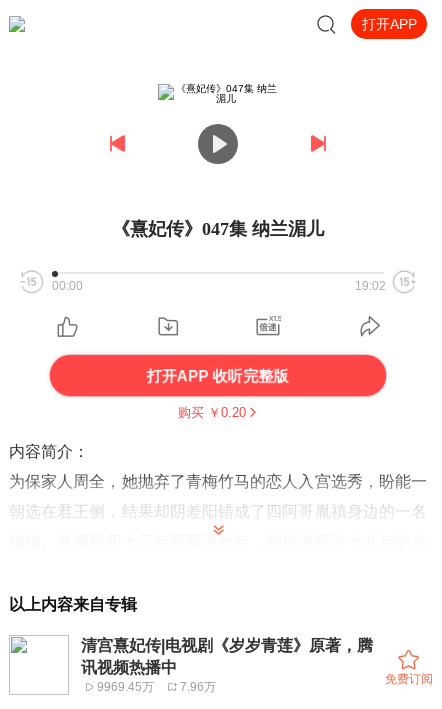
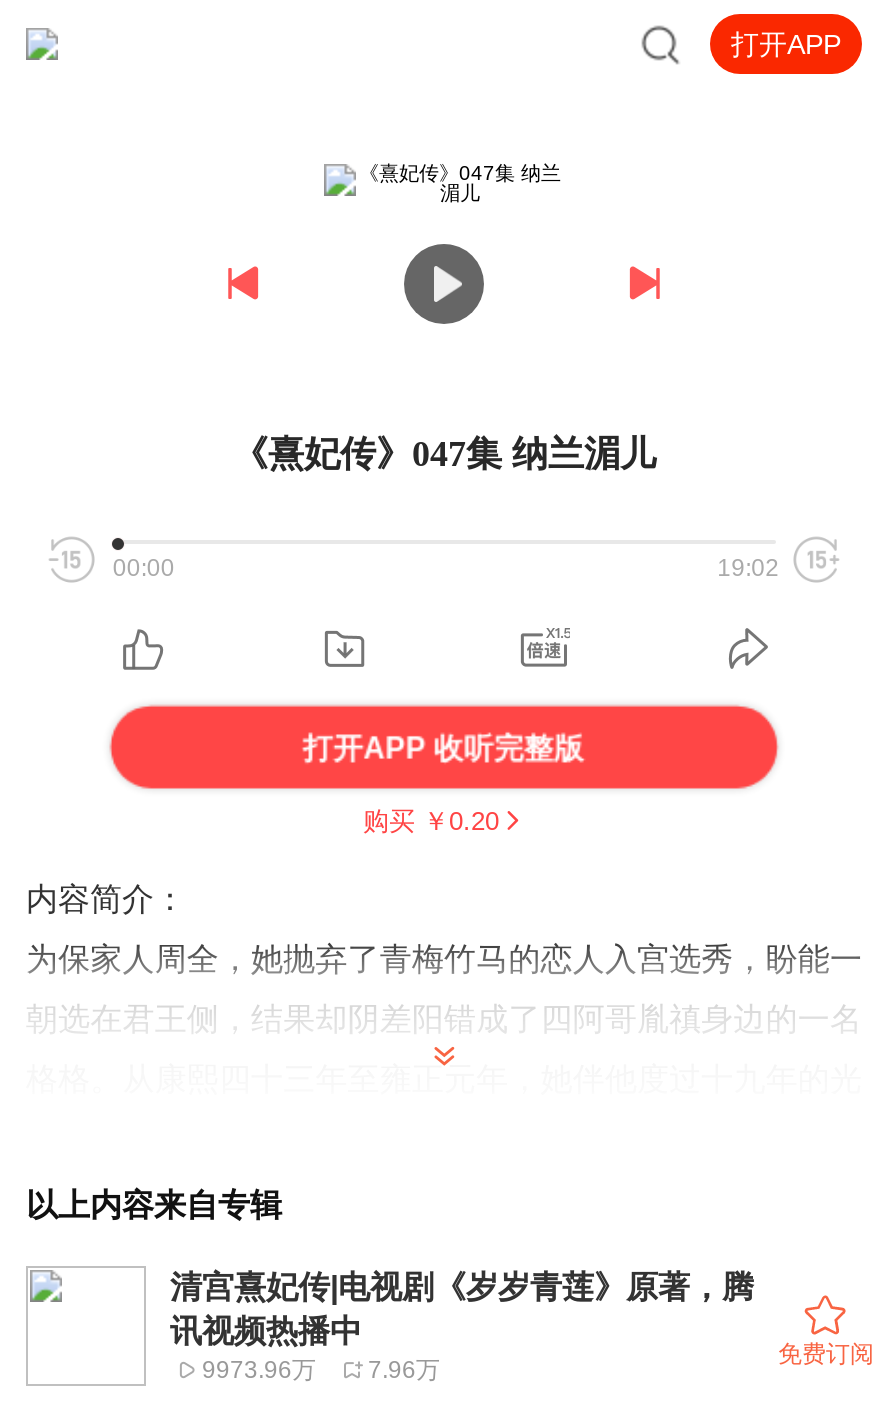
- 9969.45万
+ 9973.96万
